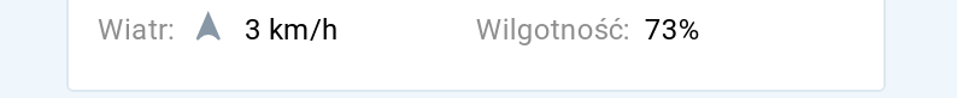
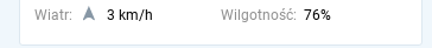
- Wilgotność: 73%
+ Wilgotność: 76%
